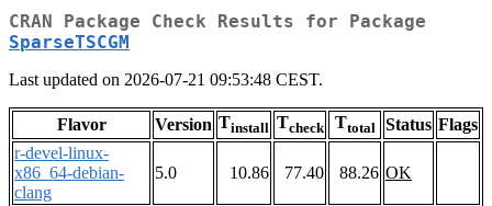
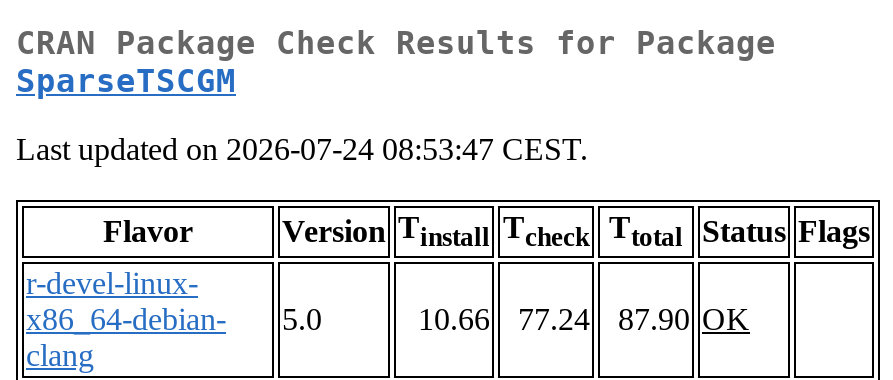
- Last updated on 2026-07-21 09:53:48 CEST.
+ Last updated on 2026-07-24 08:53:47 CEST.

- 10.86
+ 10.66

- 77.40
+ 77.24

- 88.26 OK
+ 87.90 OK
